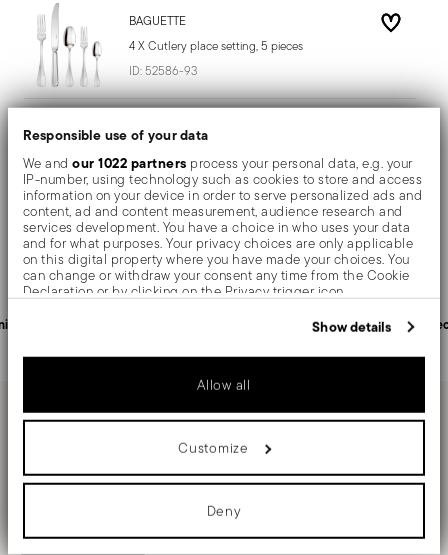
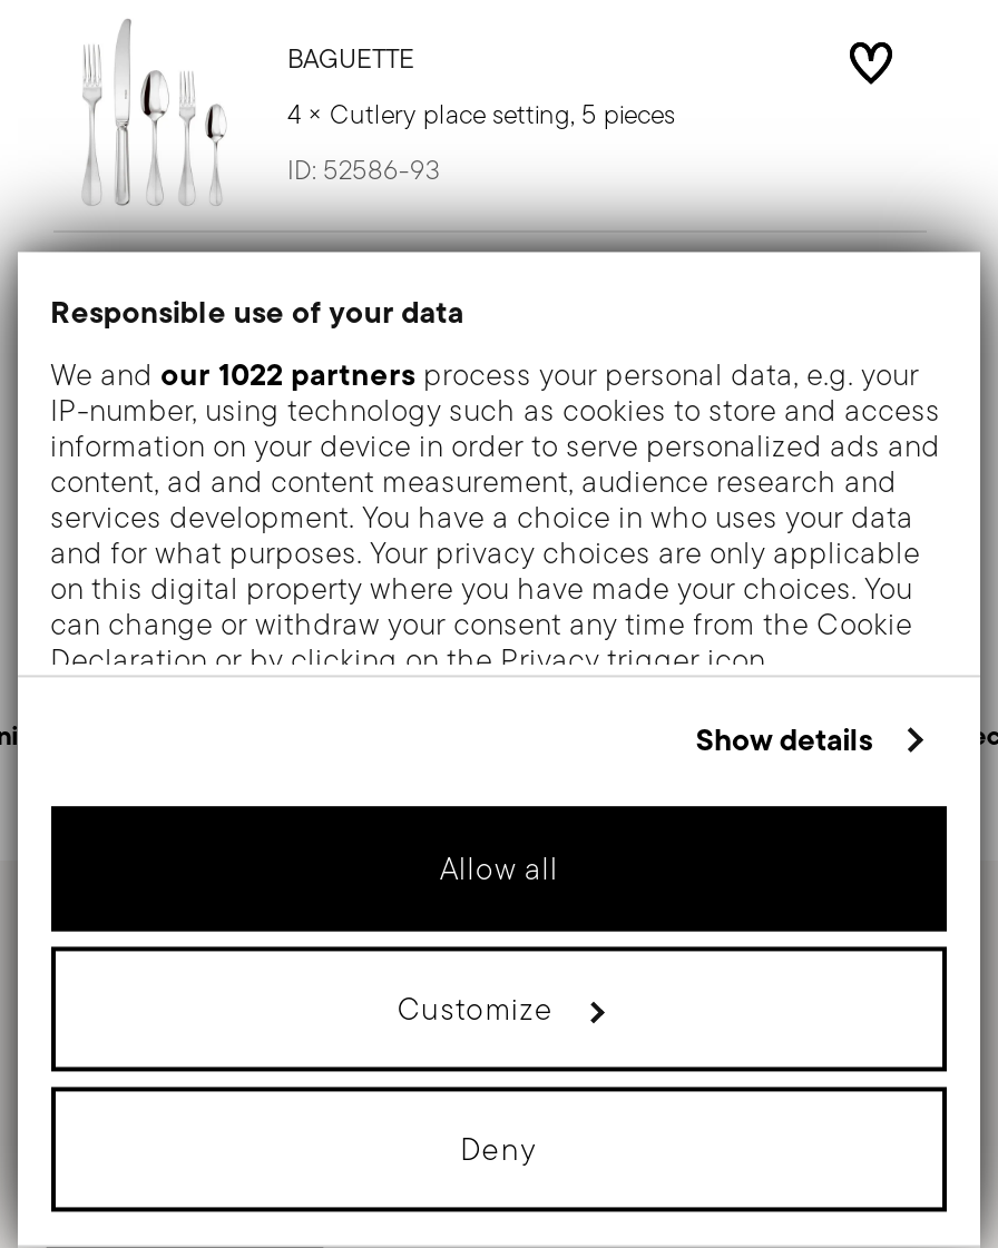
- 4 X Cutlery place setting, 5 pieces
+ 4 × Cutlery place setting, 5 pieces
